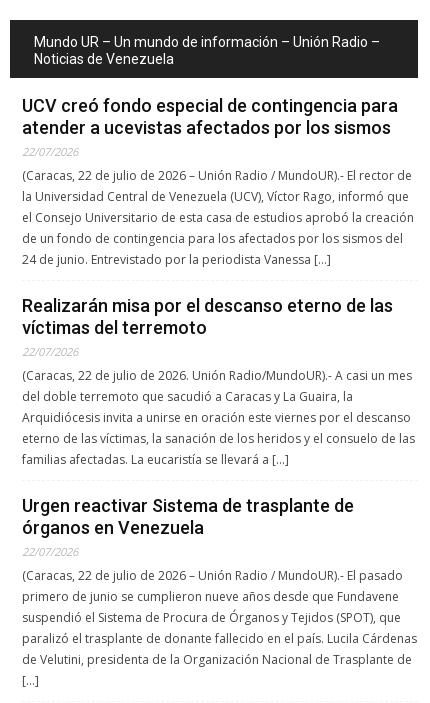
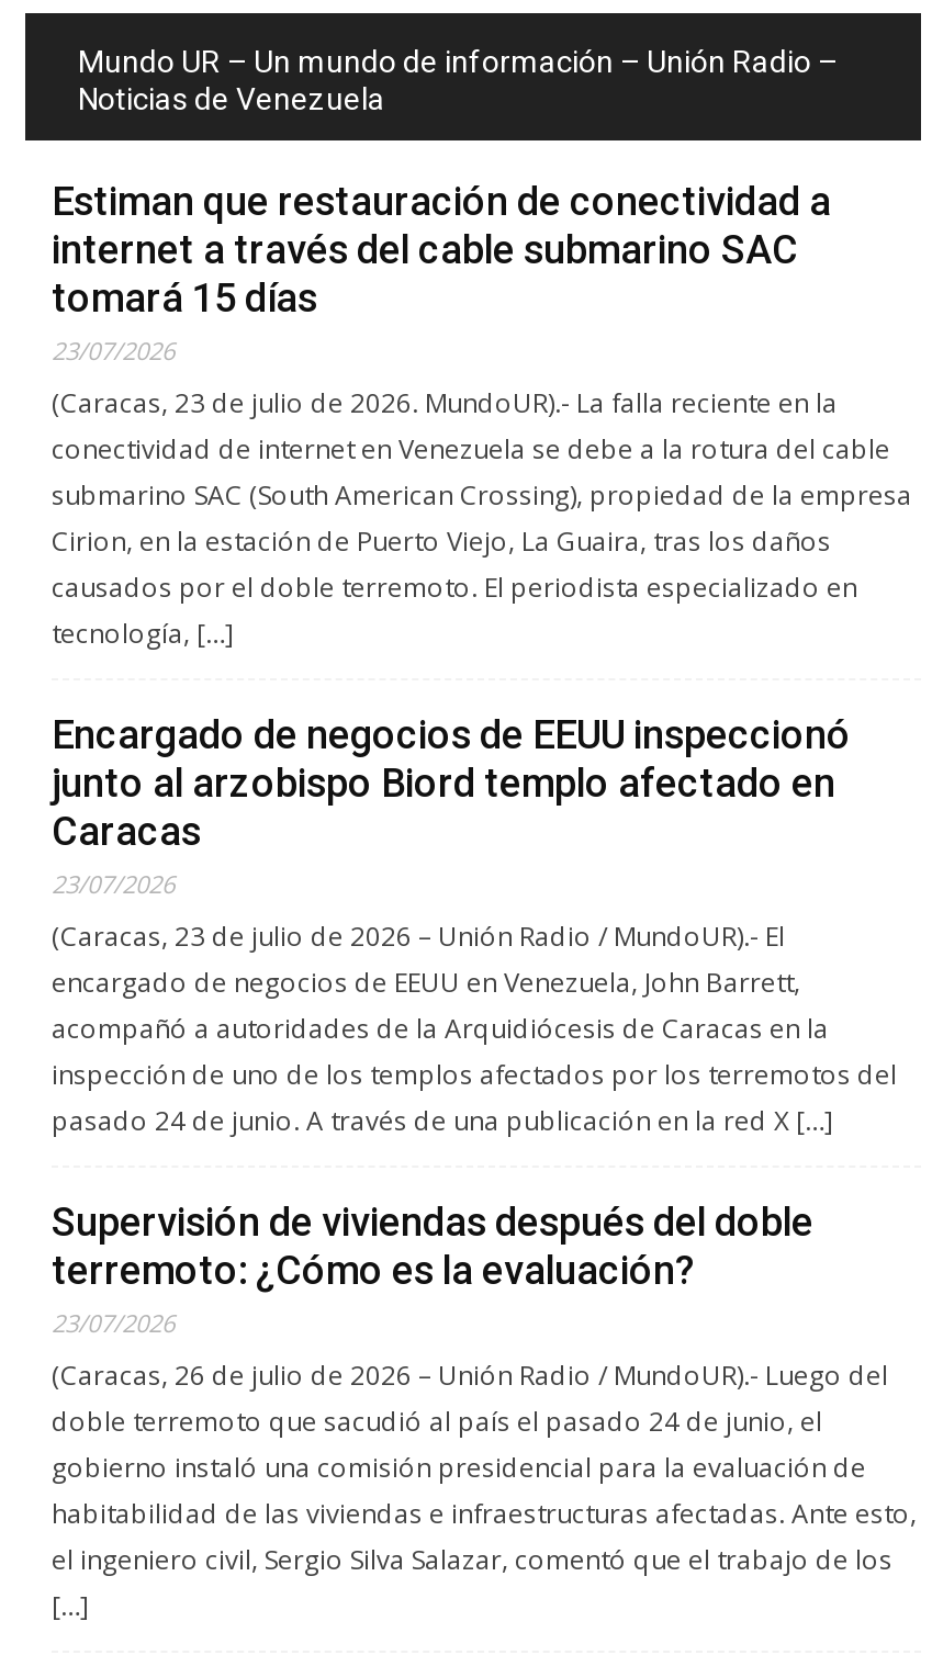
- UCV creó fondo especial de contingencia para
- atender a ucevistas afectados por los sismos
- 22/07/2026
+ Estiman que restauración de conectividad a
+ internet a través del cable submarino SAC
+ tomará 15 días
+ 23/07/2026

- (Caracas, 22 de julio de 2026 – Unión Radio / MundoUR).- El rector de
- la Universidad Central de Venezuela (UCV), Víctor Rago, informó que
- el Consejo Universitario de esta casa de estudios aprobó la creación
- de un fondo de contingencia para los afectados por los sismos del
- 24 de junio. Entrevistado por la periodista Vanessa […]
+ (Caracas, 23 de julio de 2026. MundoUR).- La falla reciente en la
+ conectividad de internet en Venezuela se debe a la rotura del cable
+ submarino SAC (South American Crossing), propiedad de la empresa
+ Cirion, en la estación de Puerto Viejo, La Guaira, tras los daños
+ causados por el doble terremoto. El periodista especializado en
+ tecnología, […]

- Realizarán misa por el descanso eterno de las
- víctimas del terremoto
- 22/07/2026
+ Encargado de negocios de EEUU inspeccionó
+ junto al arzobispo Biord templo afectado en
+ Caracas
+ 23/07/2026

- (Caracas, 22 de julio de 2026. Unión Radio/MundoUR).- A casi un mes
- del doble terremoto que sacudió a Caracas y La Guaira, la
- Arquidiócesis invita a unirse en oración este viernes por el descanso
- eterno de las víctimas, la sanación de los heridos y el consuelo de las
- familias afectadas. La eucaristía se llevará a […]
+ (Caracas, 23 de julio de 2026 – Unión Radio / MundoUR).- El
+ encargado de negocios de EEUU en Venezuela, John Barrett,
+ acompañó a autoridades de la Arquidiócesis de Caracas en la
+ inspección de uno de los templos afectados por los terremotos del
+ pasado 24 de junio. A través de una publicación en la red X […]

- Urgen reactivar Sistema de trasplante de
- órganos en Venezuela
- 22/07/2026
+ Supervisión de viviendas después del doble
+ terremoto: ¿Cómo es la evaluación?
+ 23/07/2026

- (Caracas, 22 de julio de 2026 – Unión Radio / MundoUR).- El pasado
- primero de junio se cumplieron nueve años desde que Fundavene
- suspendió el Sistema de Procura de Órganos y Tejidos (SPOT), que
- paralizó el trasplante de donante fallecido en el país. Lucila Cárdenas
- de Velutini, presidenta de la Organización Nacional de Trasplante de
+ (Caracas, 26 de julio de 2026 – Unión Radio / MundoUR).- Luego del
+ doble terremoto que sacudió al país el pasado 24 de junio, el
+ gobierno instaló una comisión presidencial para la evaluación de
+ habitabilidad de las viviendas e infraestructuras afectadas. Ante esto,
+ el ingeniero civil, Sergio Silva Salazar, comentó que el trabajo de los
